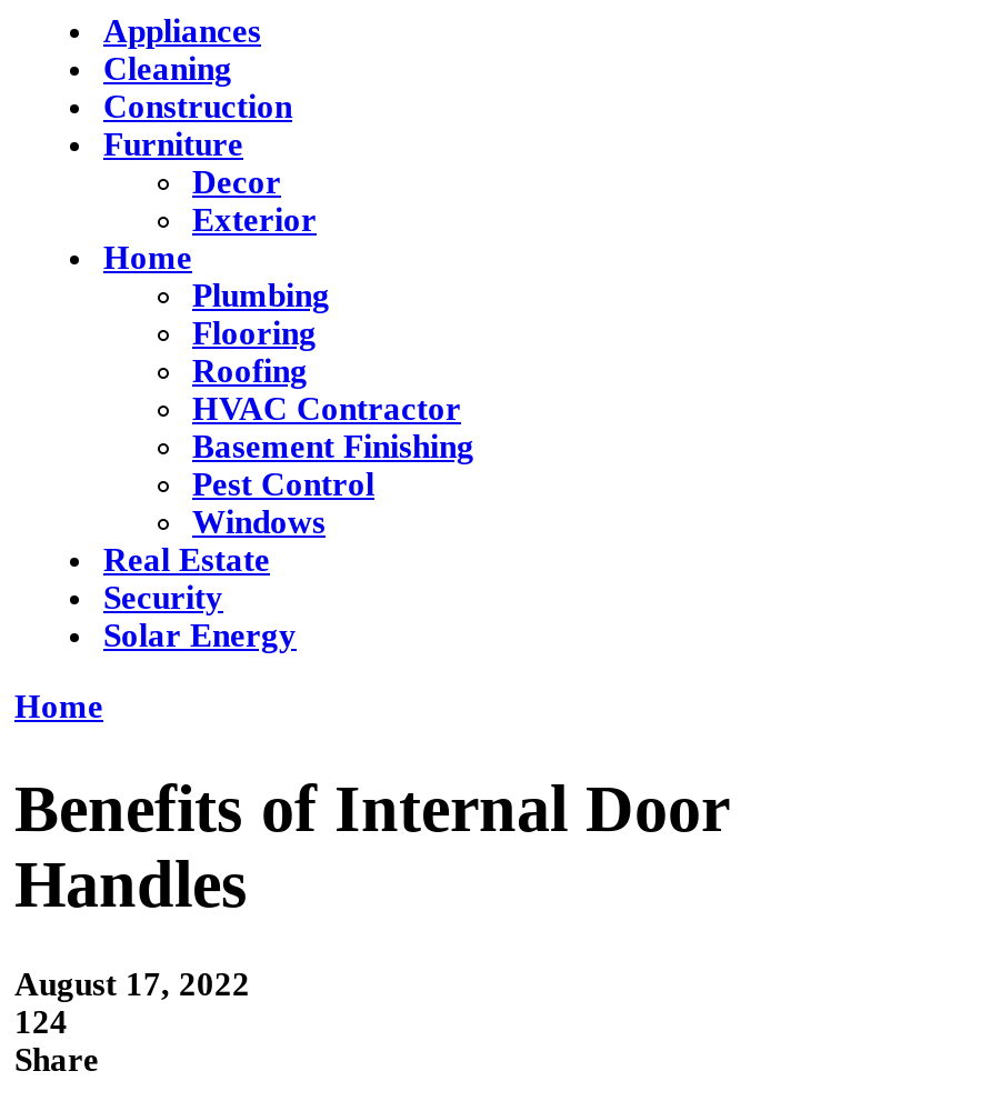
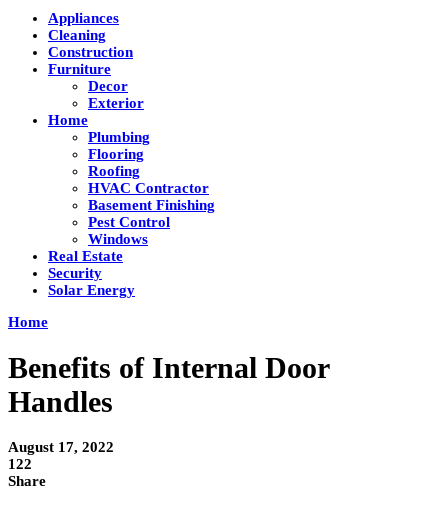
- 124
+ 122
